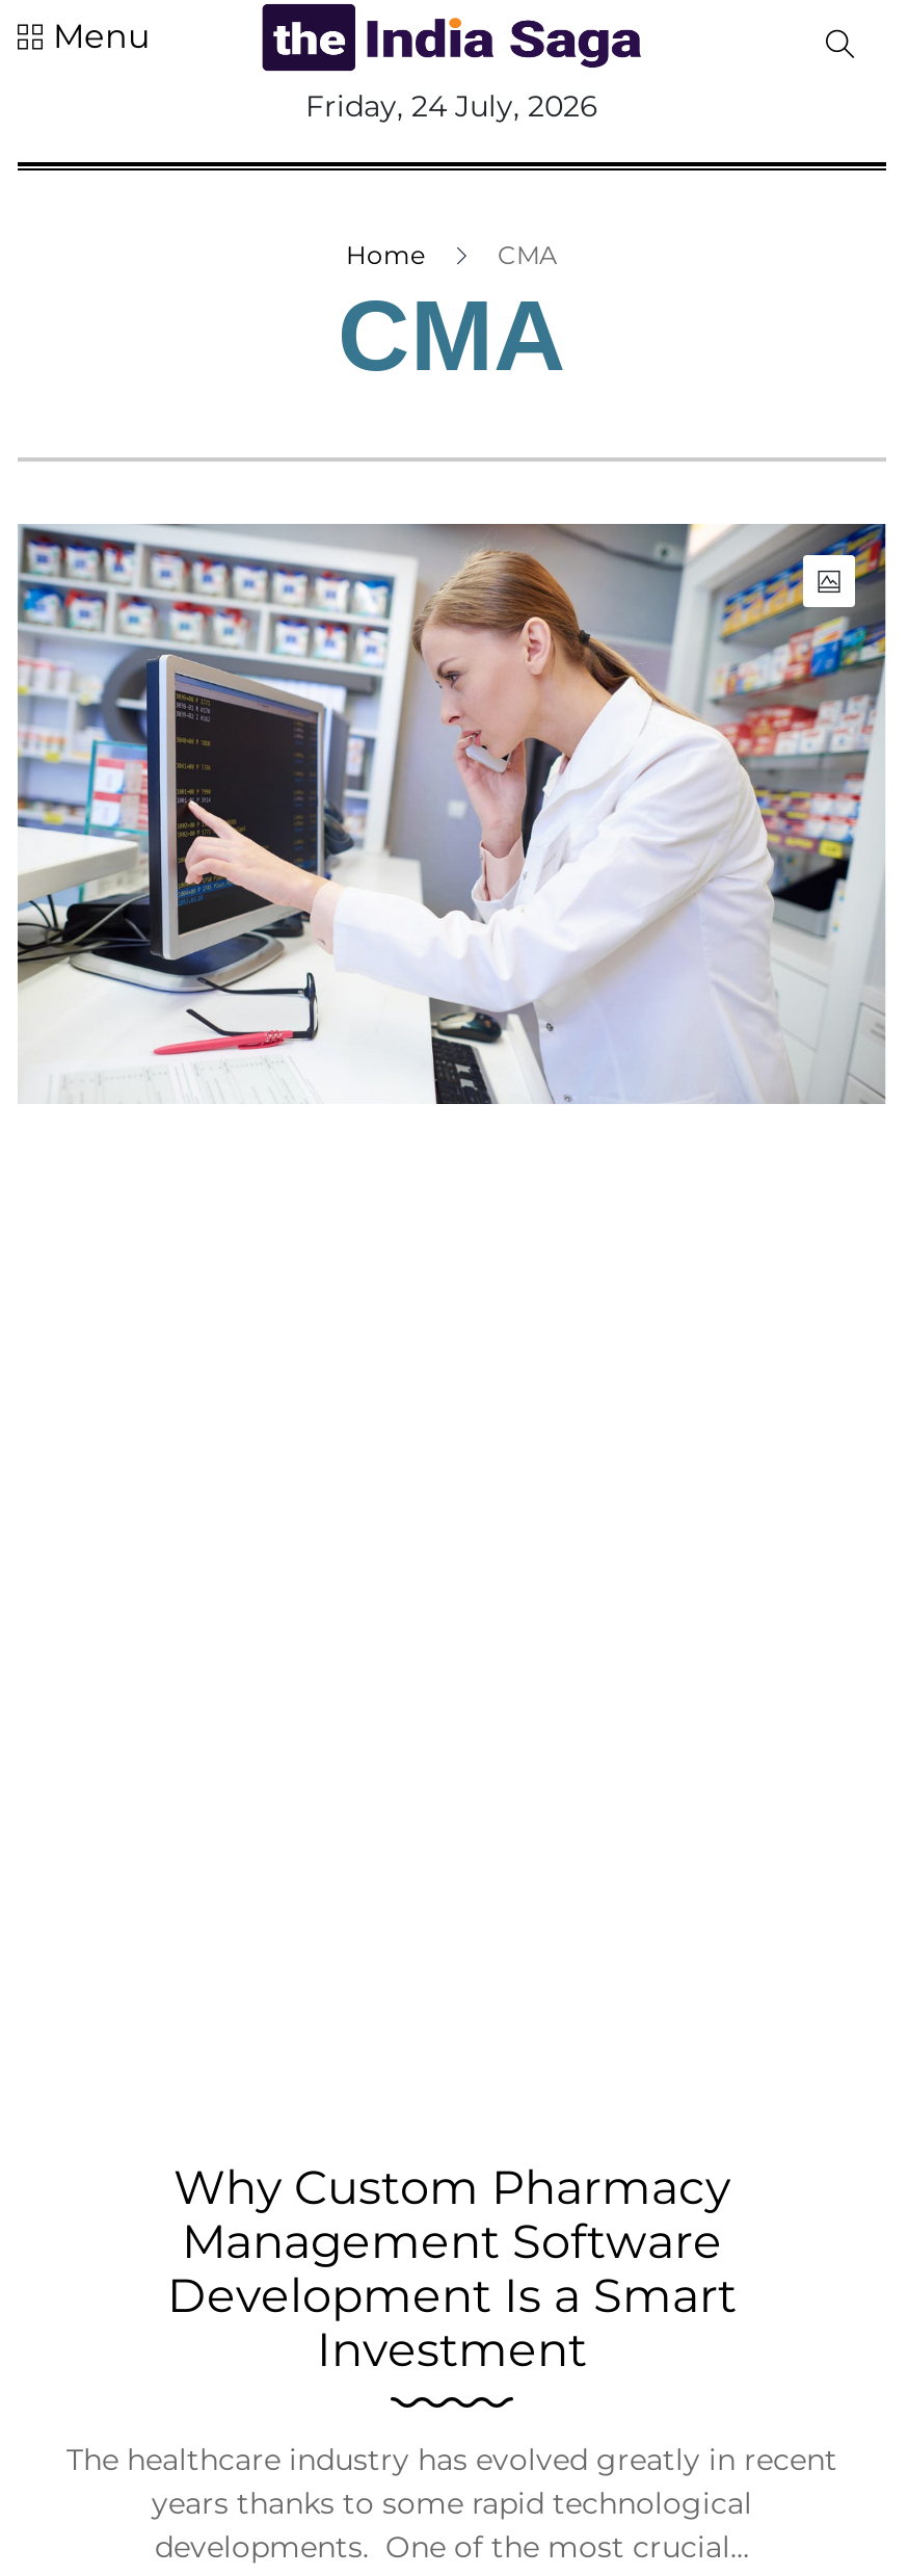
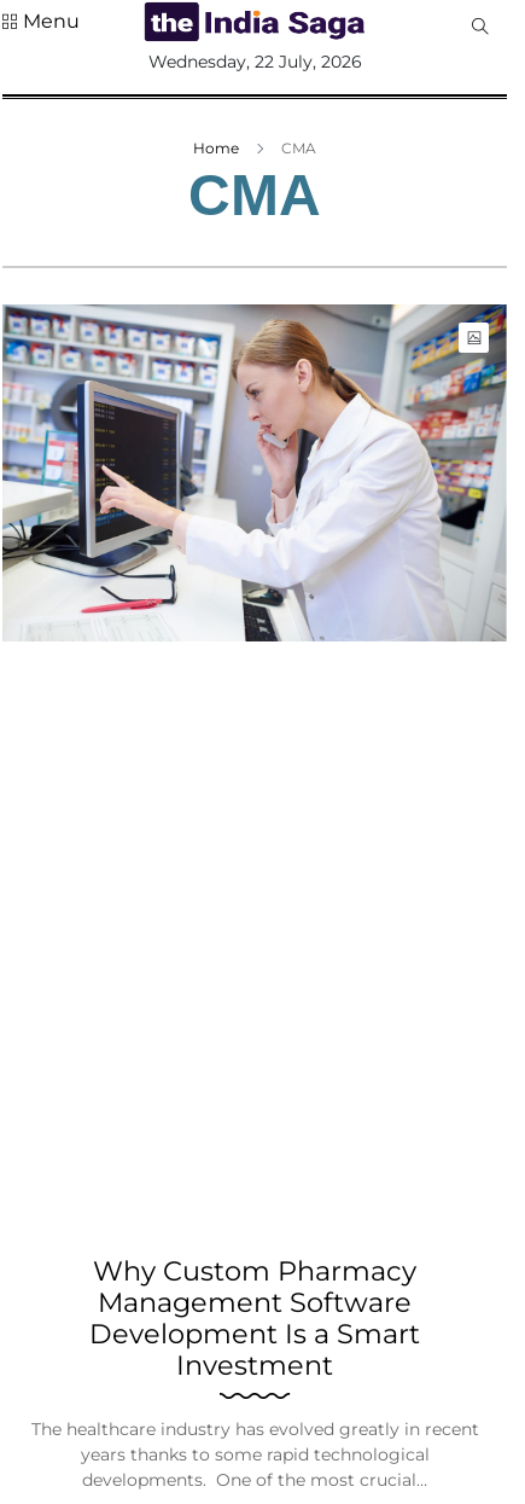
- Friday, 24 July, 2026
+ Wednesday, 22 July, 2026
